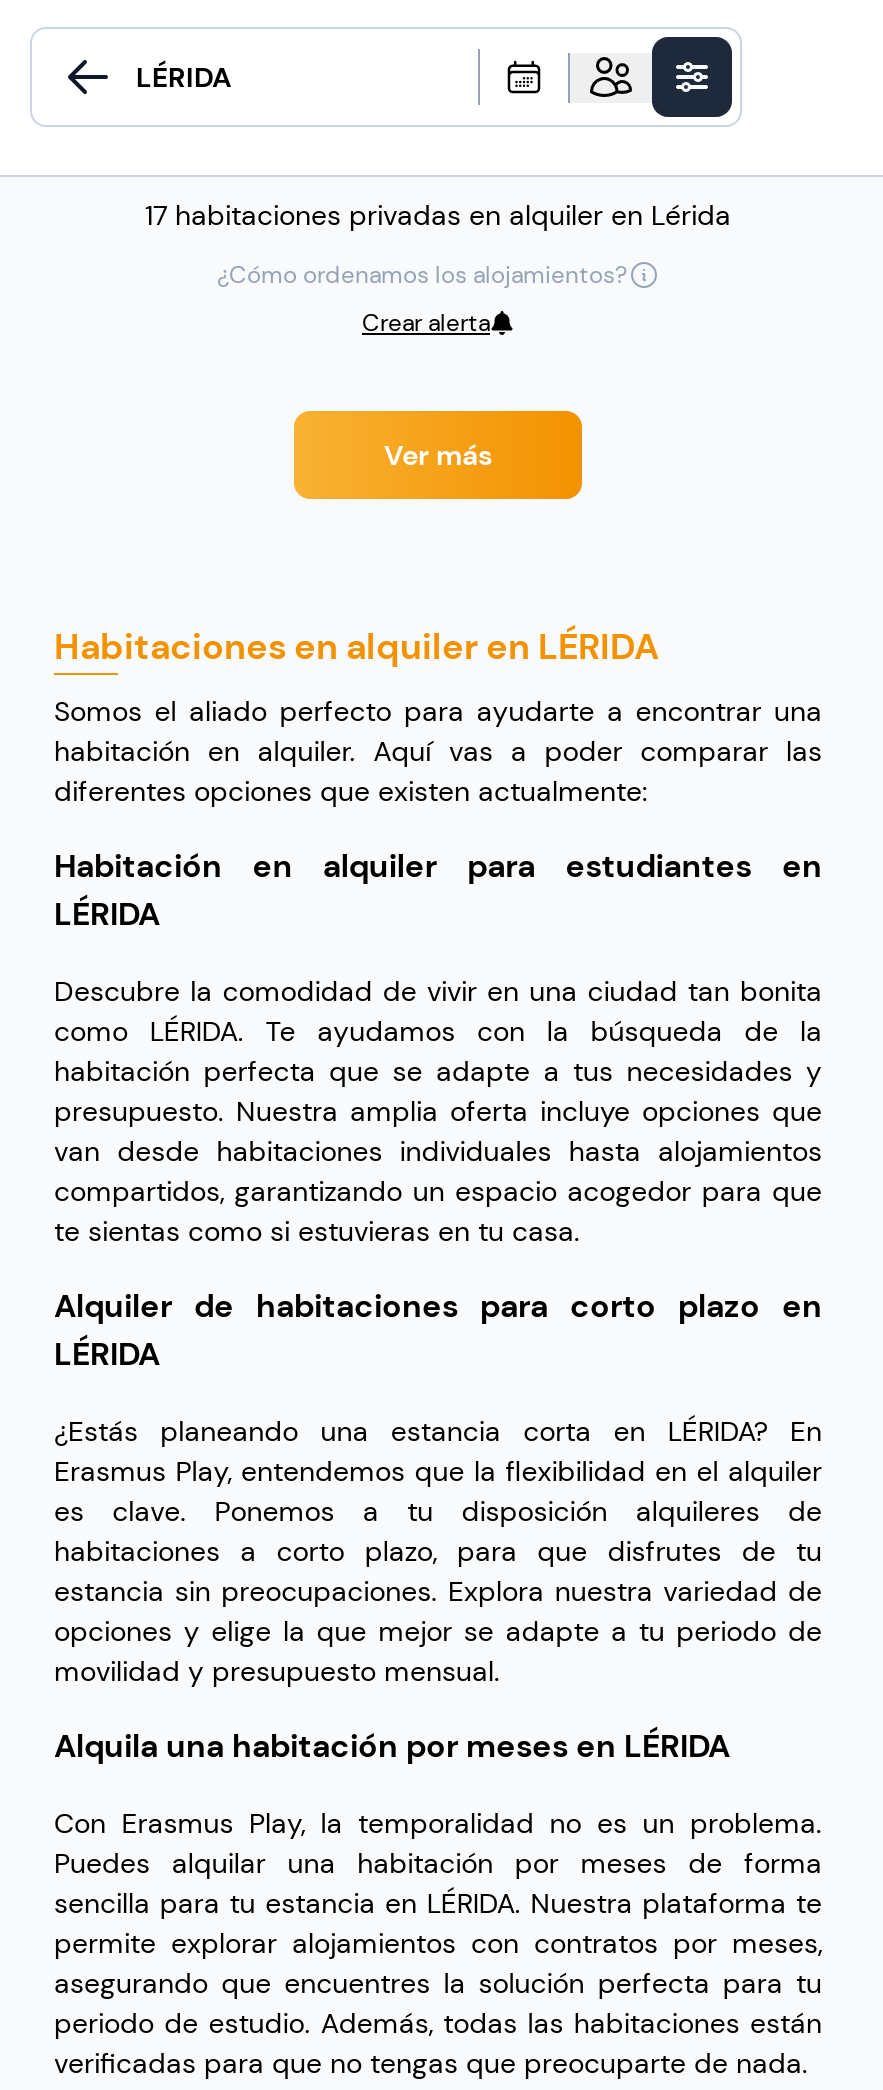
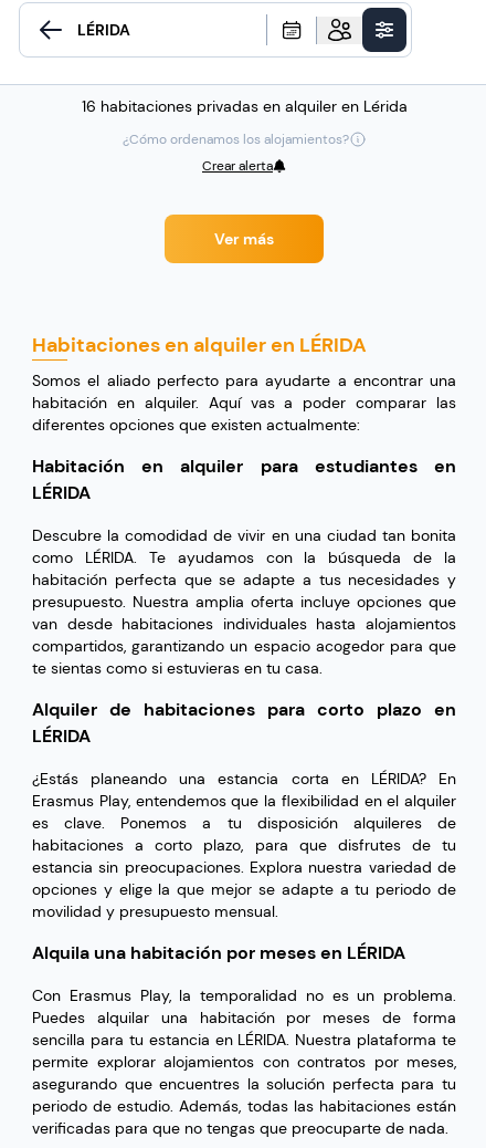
- 17 habitaciones privadas en alquiler en Lérida
+ 16 habitaciones privadas en alquiler en Lérida
